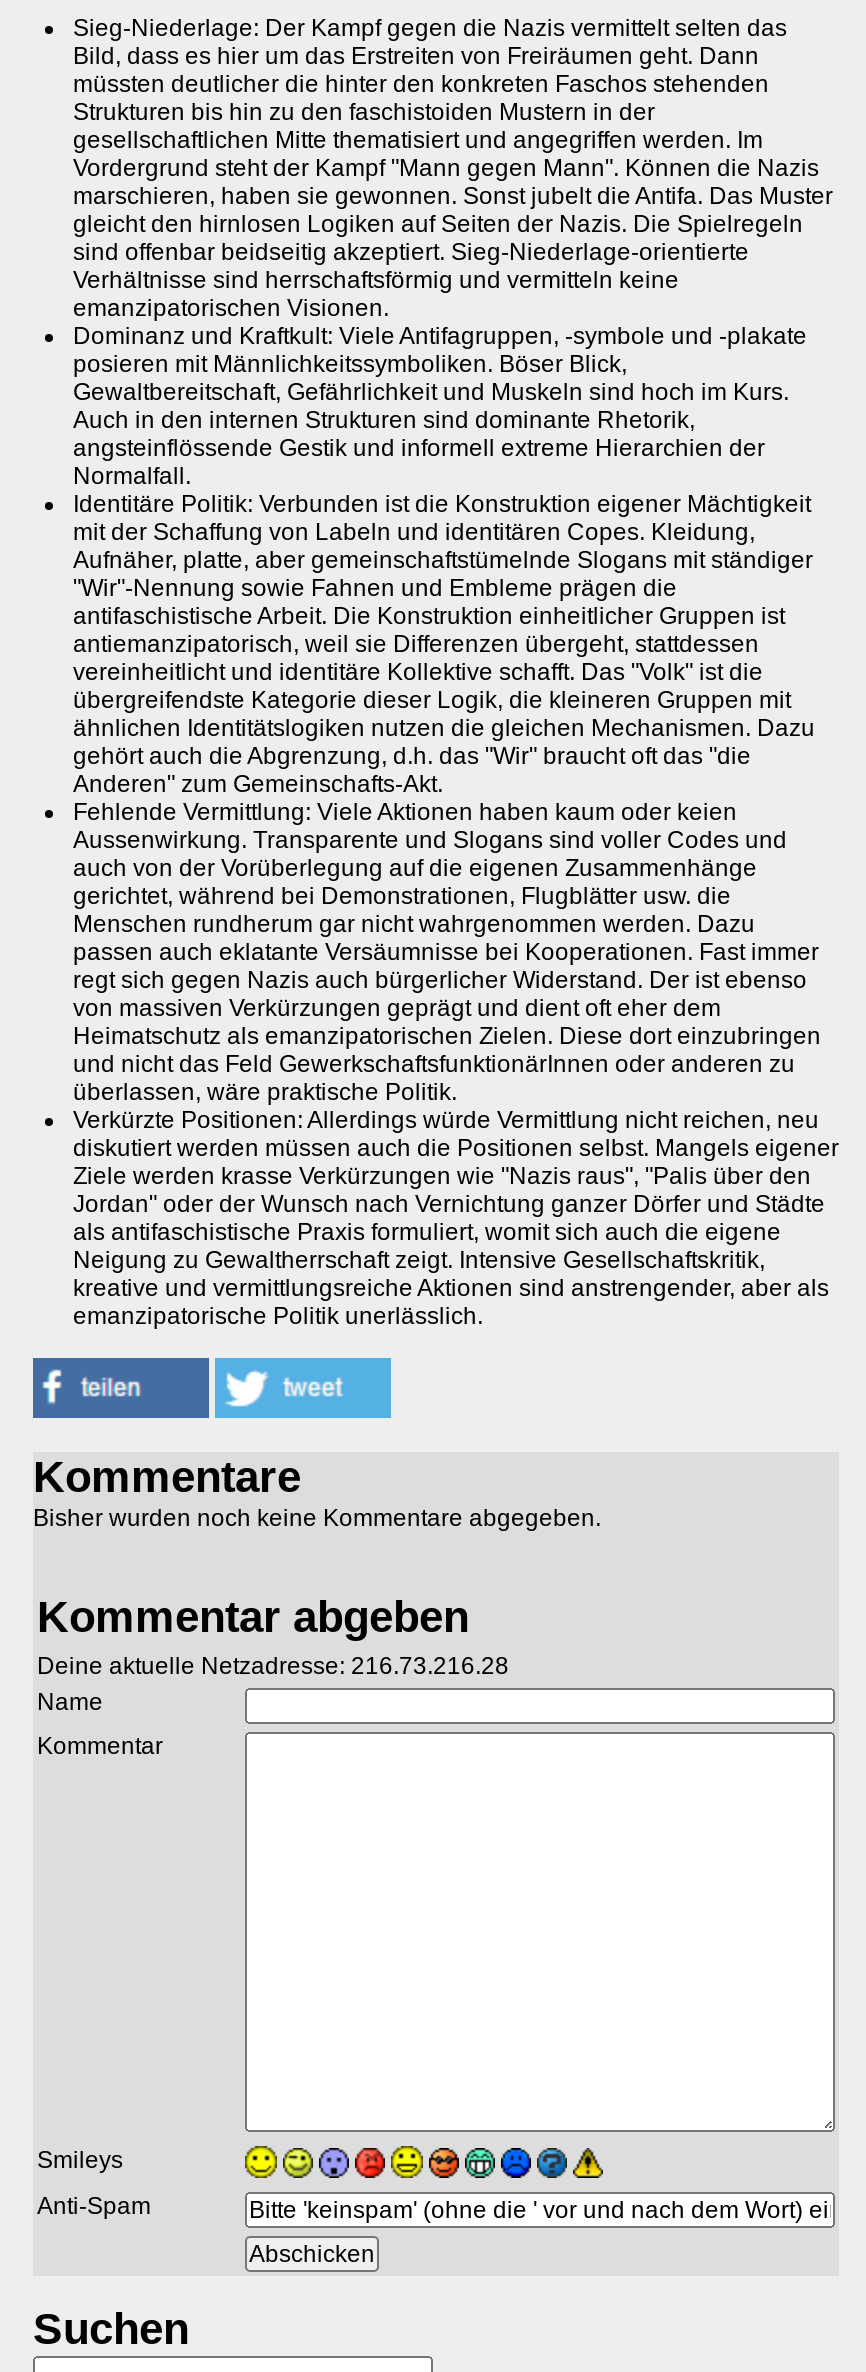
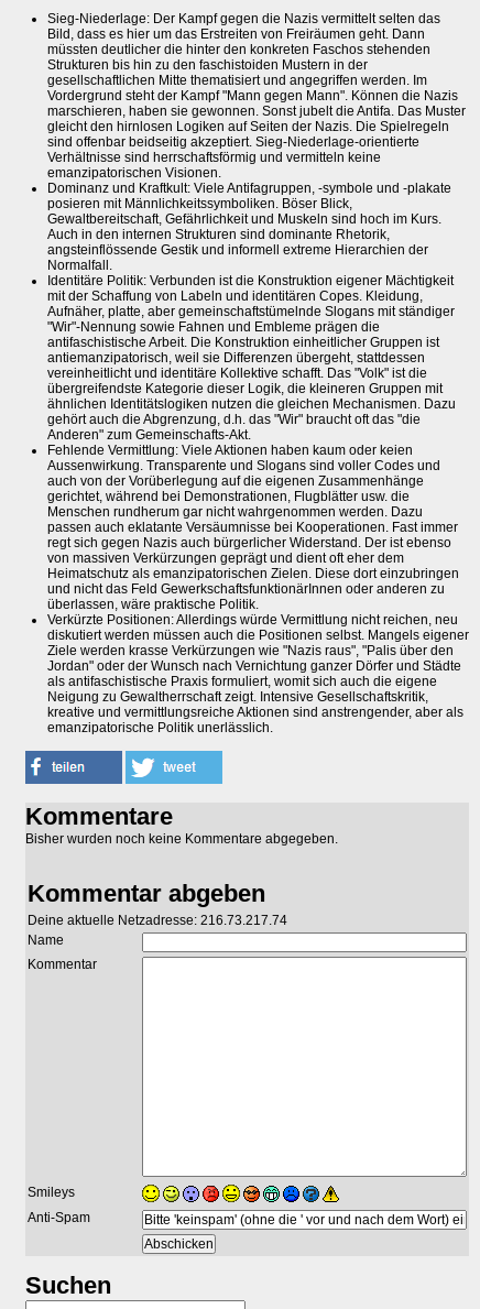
- Deine aktuelle Netzadresse: 216.73.216.28
+ Deine aktuelle Netzadresse: 216.73.217.74
